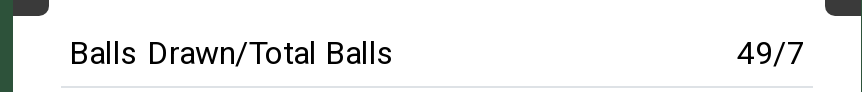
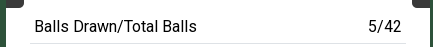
- 49/7
+ 5/42
